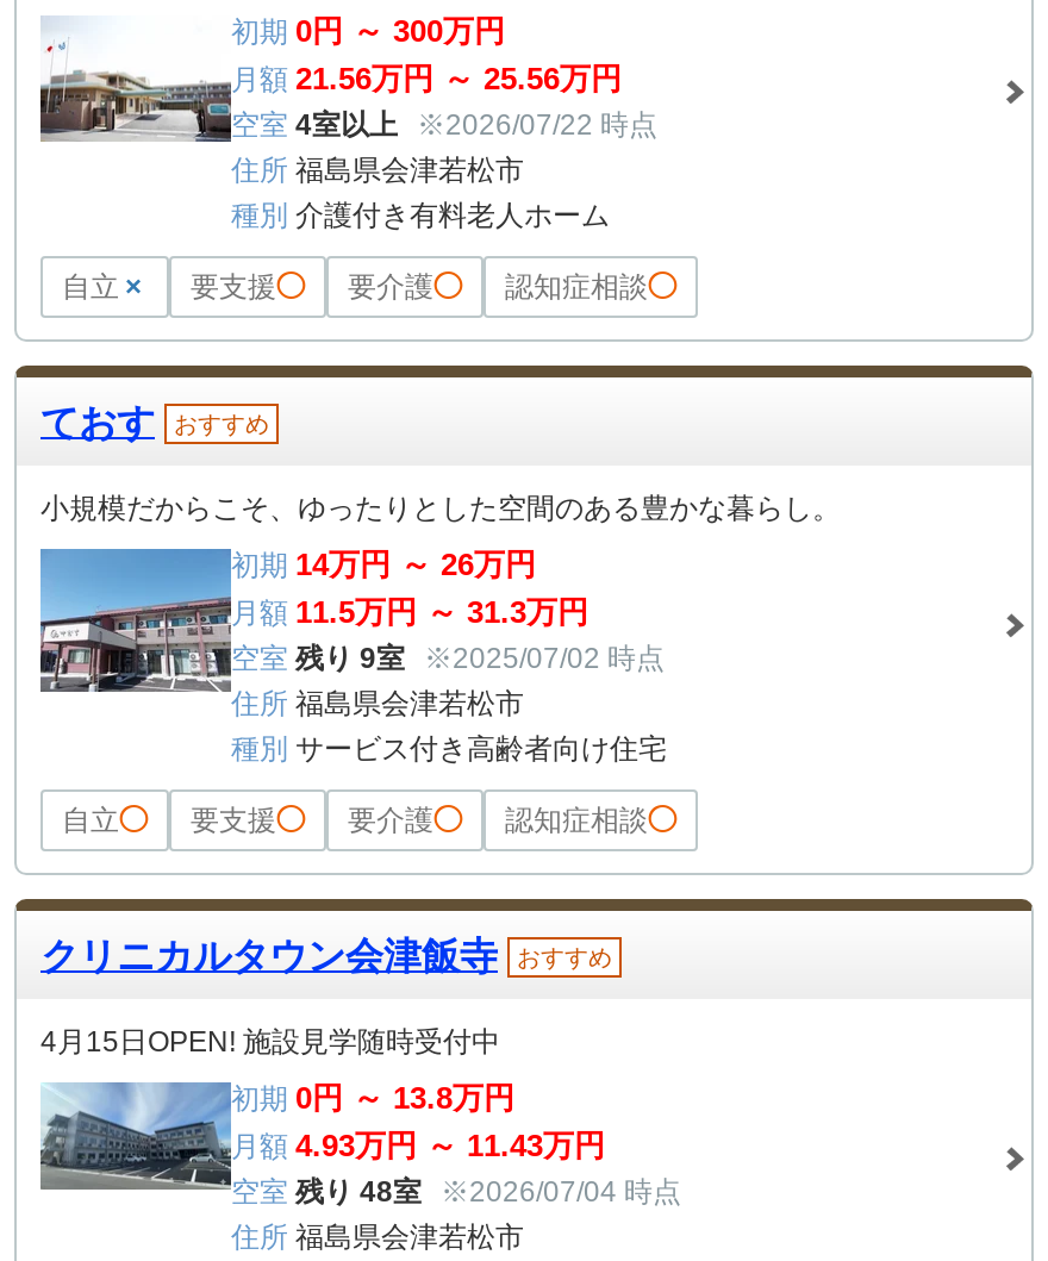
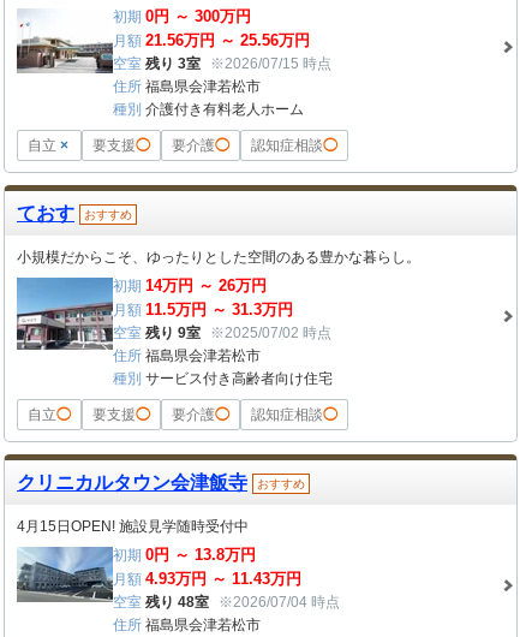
- 空室 4室以上 ※2026/07/22 時点
+ 空室 残り 3室 ※2026/07/15 時点
